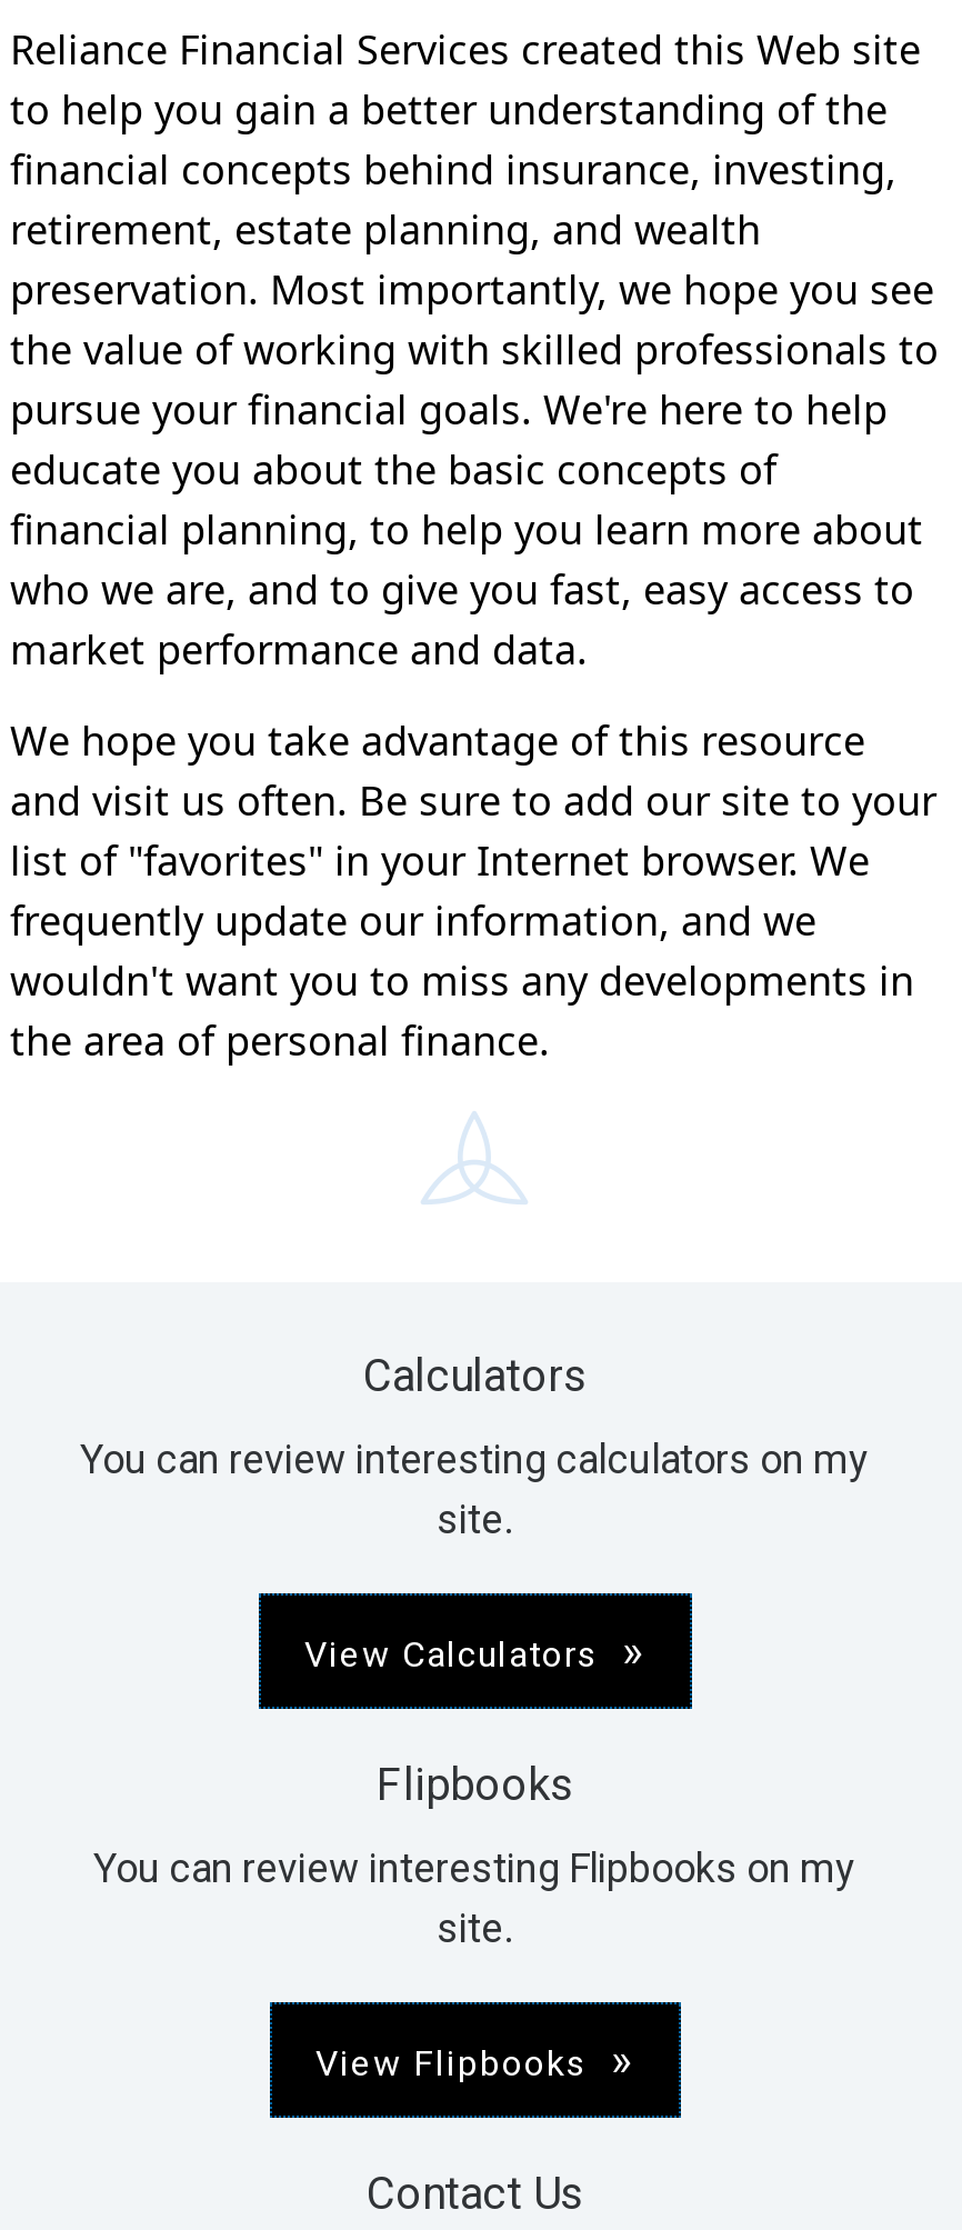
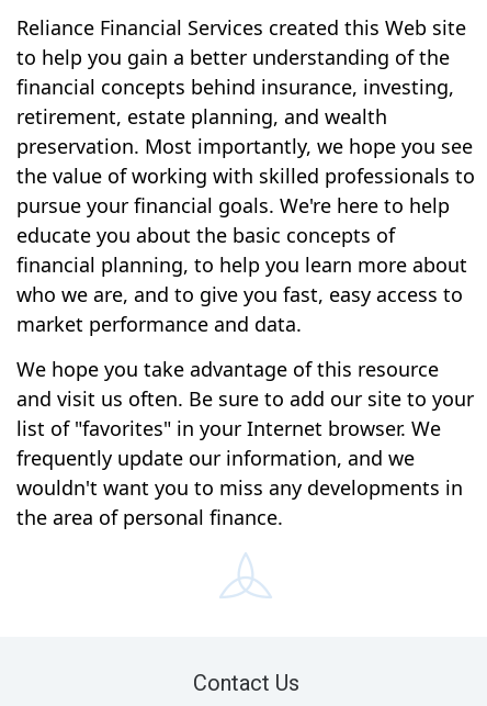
- Calculators
- You can review interesting calculators on my
- site.
- View Calculators
- Flipbooks
- You can review interesting Flipbooks on my
- site.
- View Flipbooks
